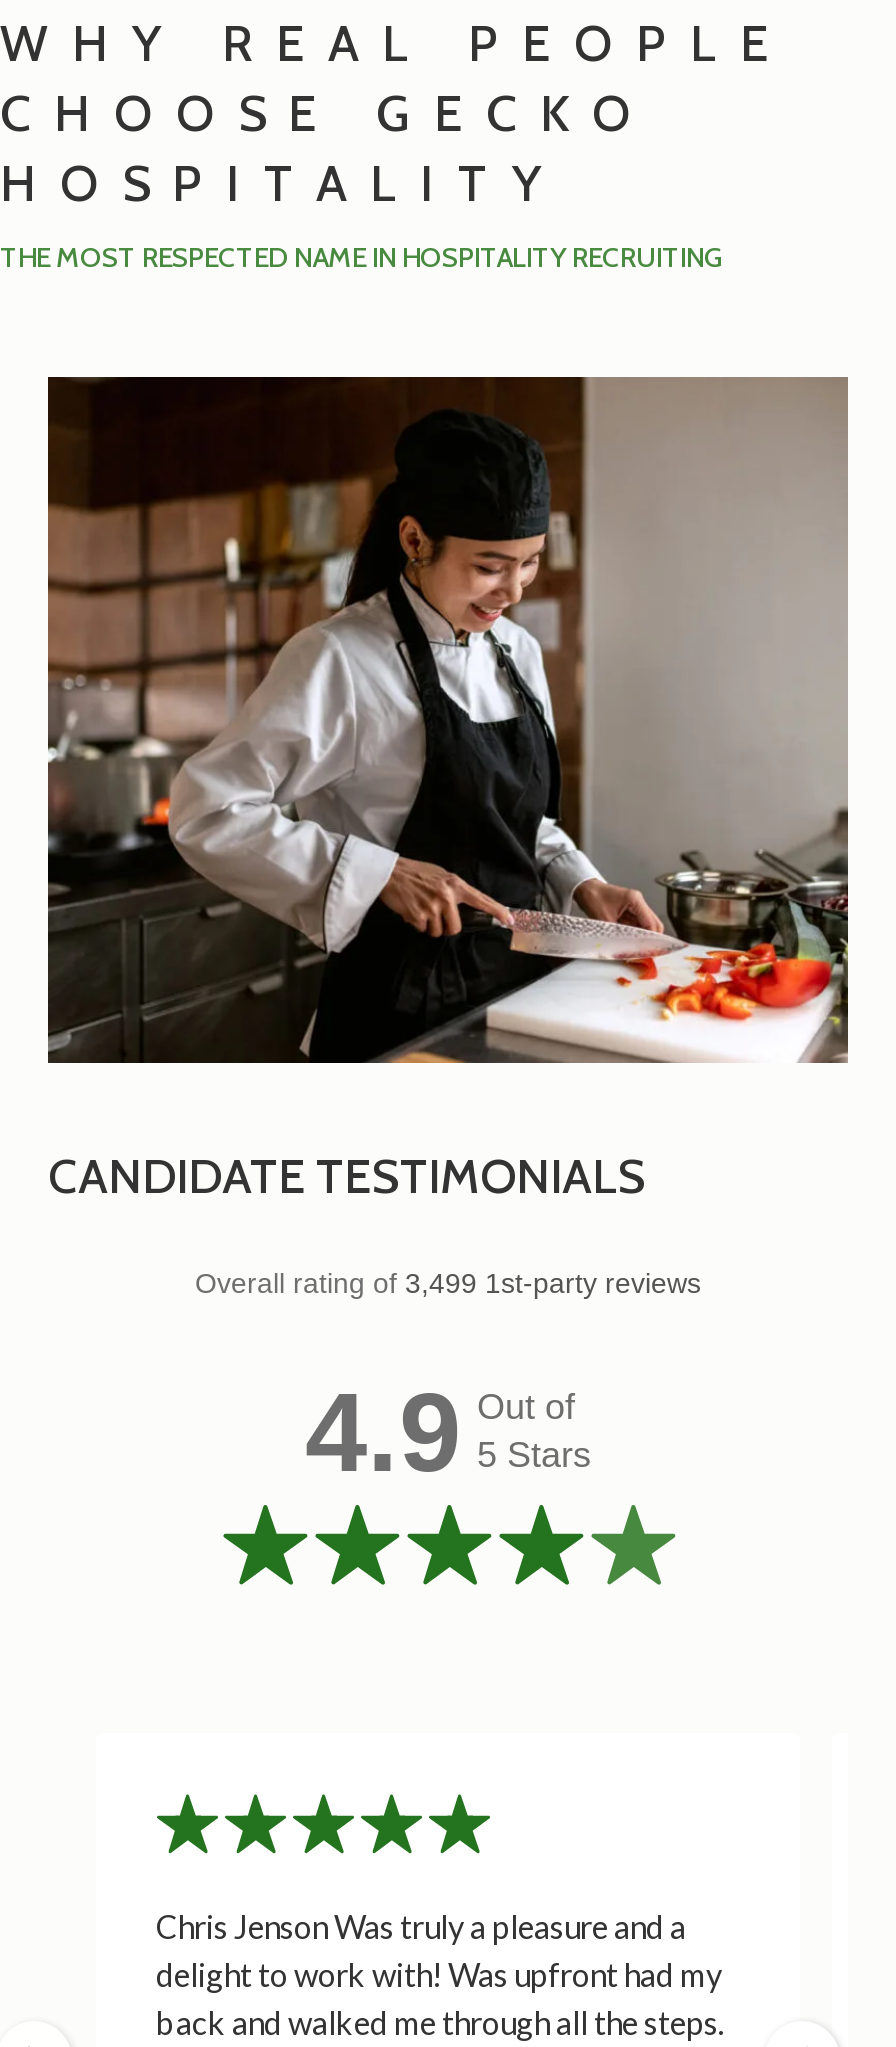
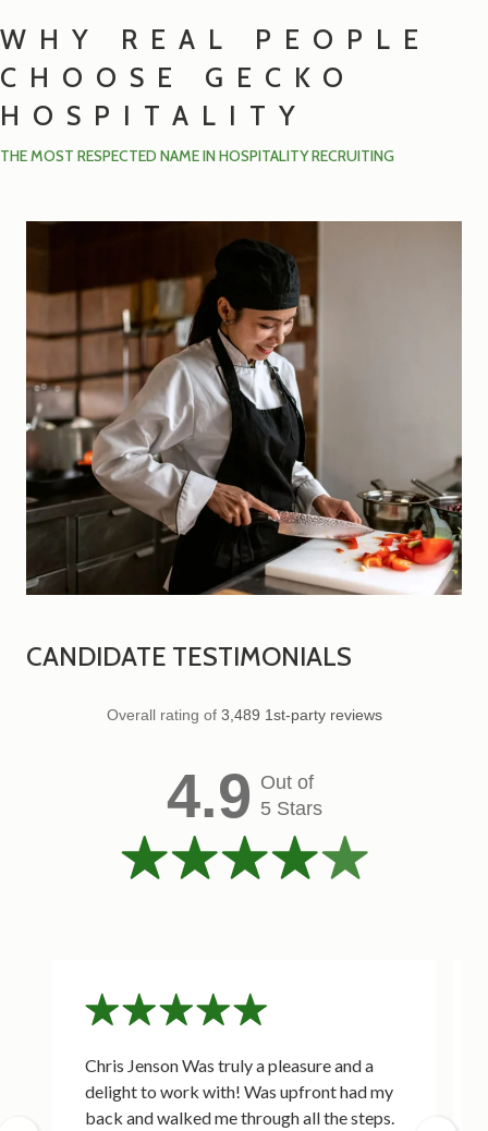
- Overall rating of 3,499 1st-party reviews
+ Overall rating of 3,489 1st-party reviews
